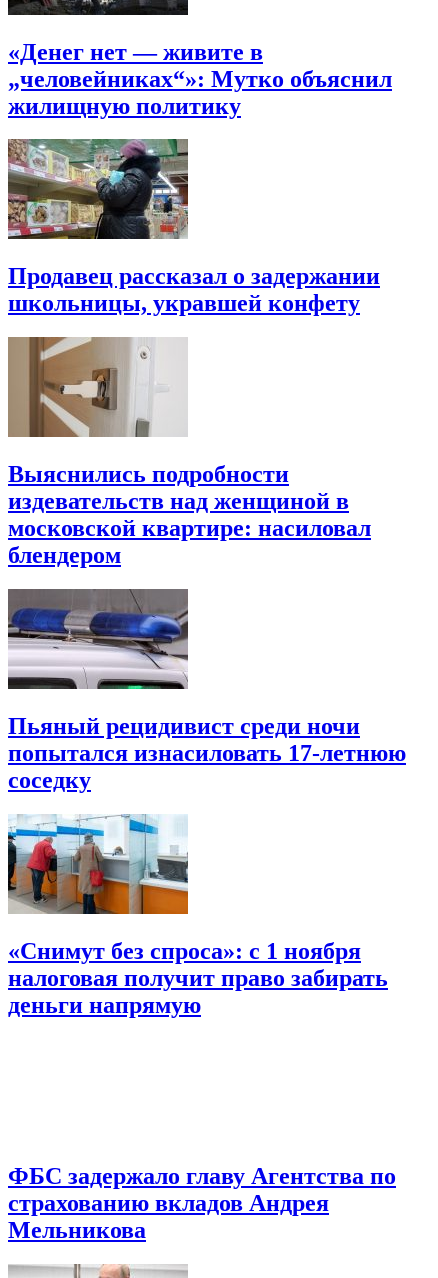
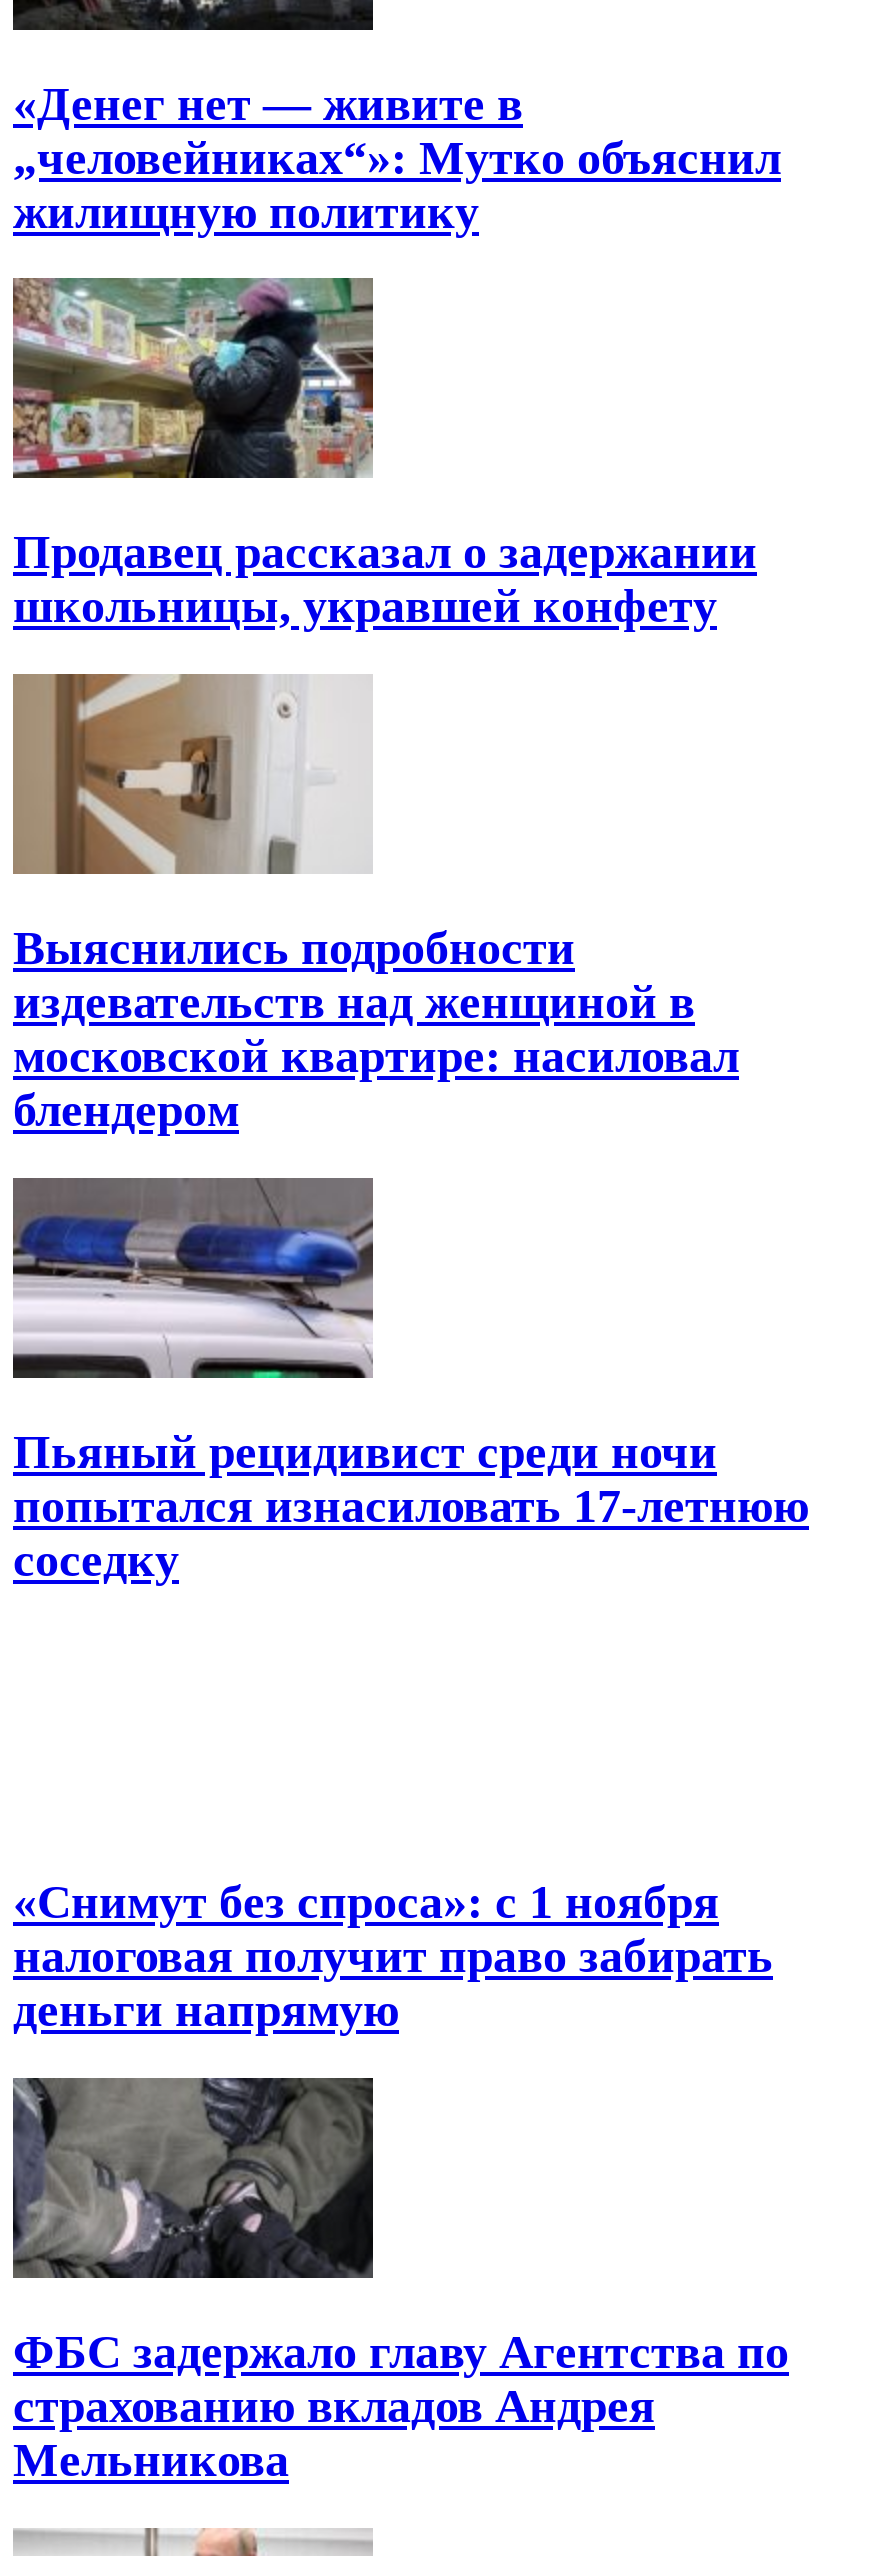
- [image]

+ [image]
